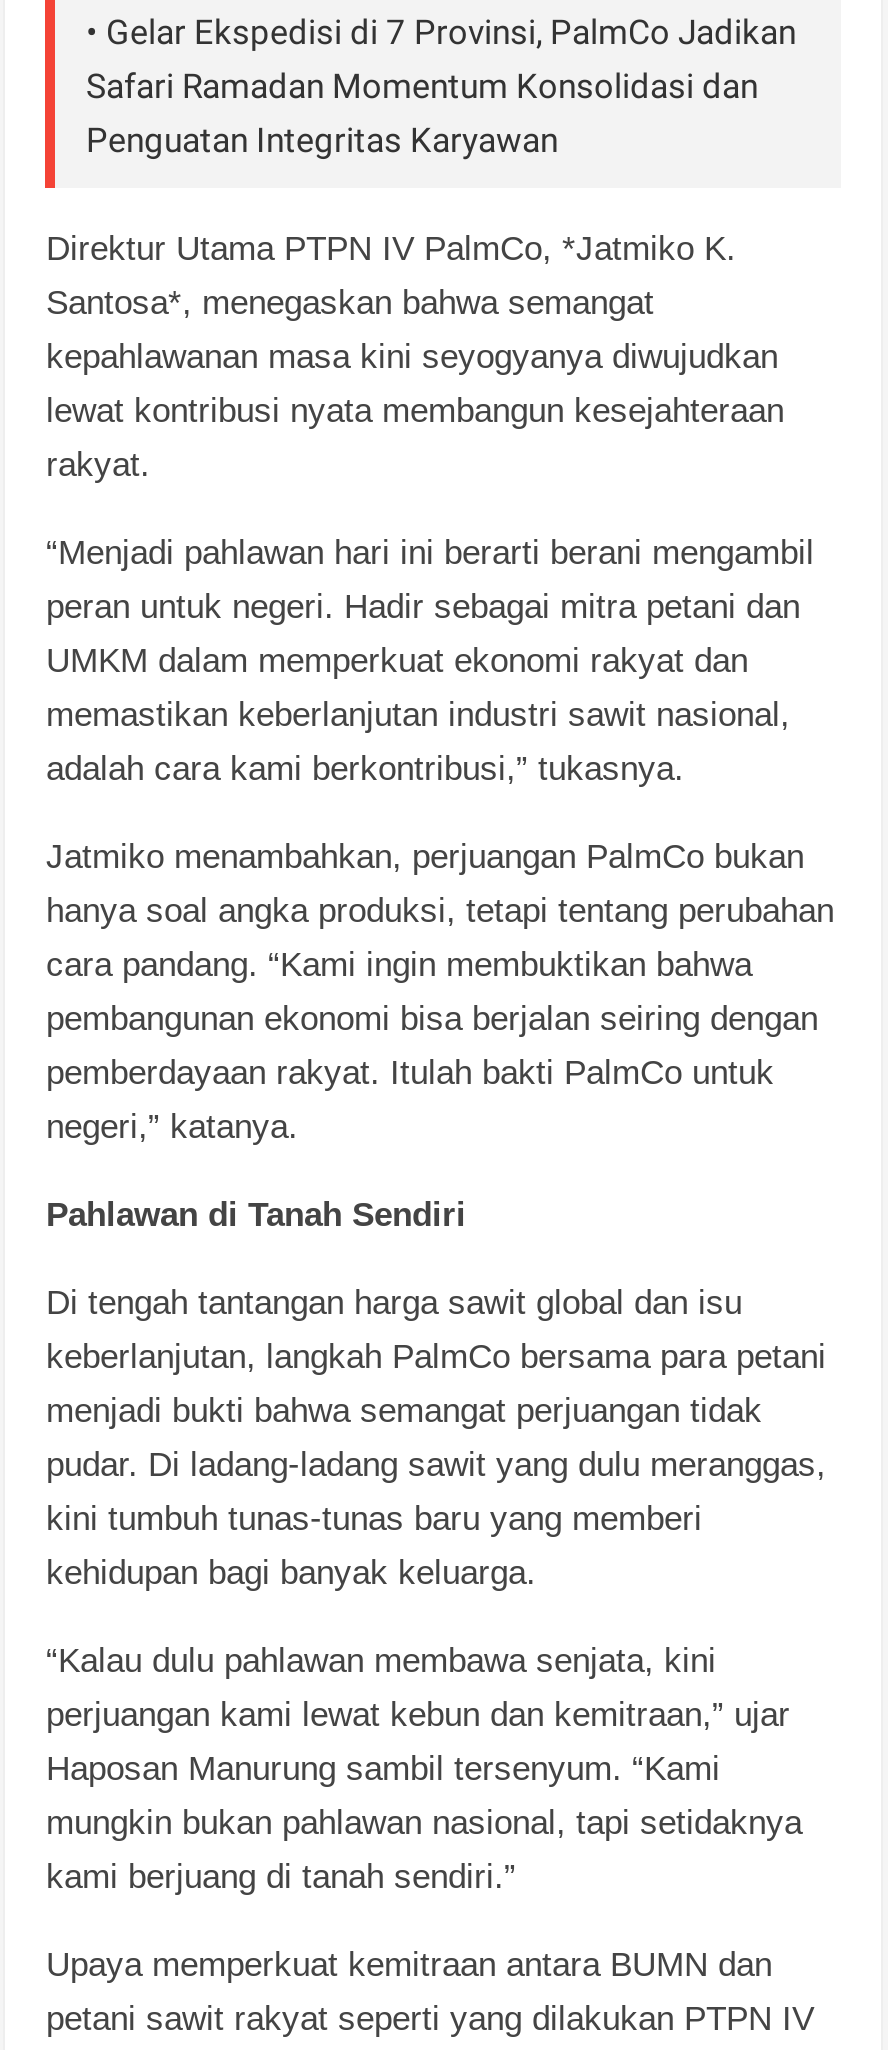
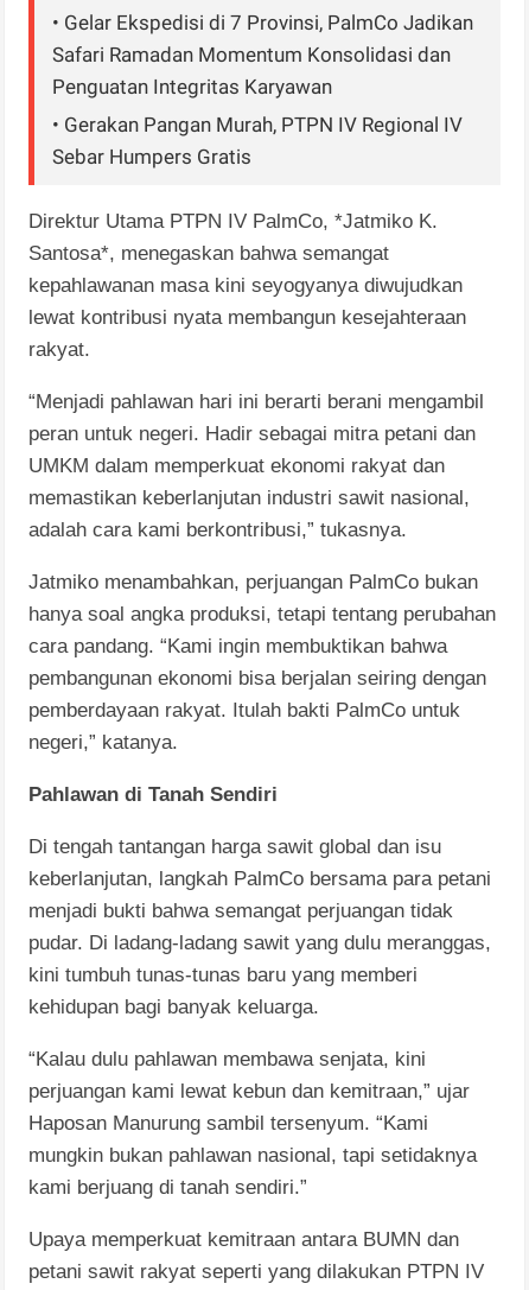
+ • Gerakan Pangan Murah, PTPN IV Regional IV
+ Sebar Humpers Gratis
